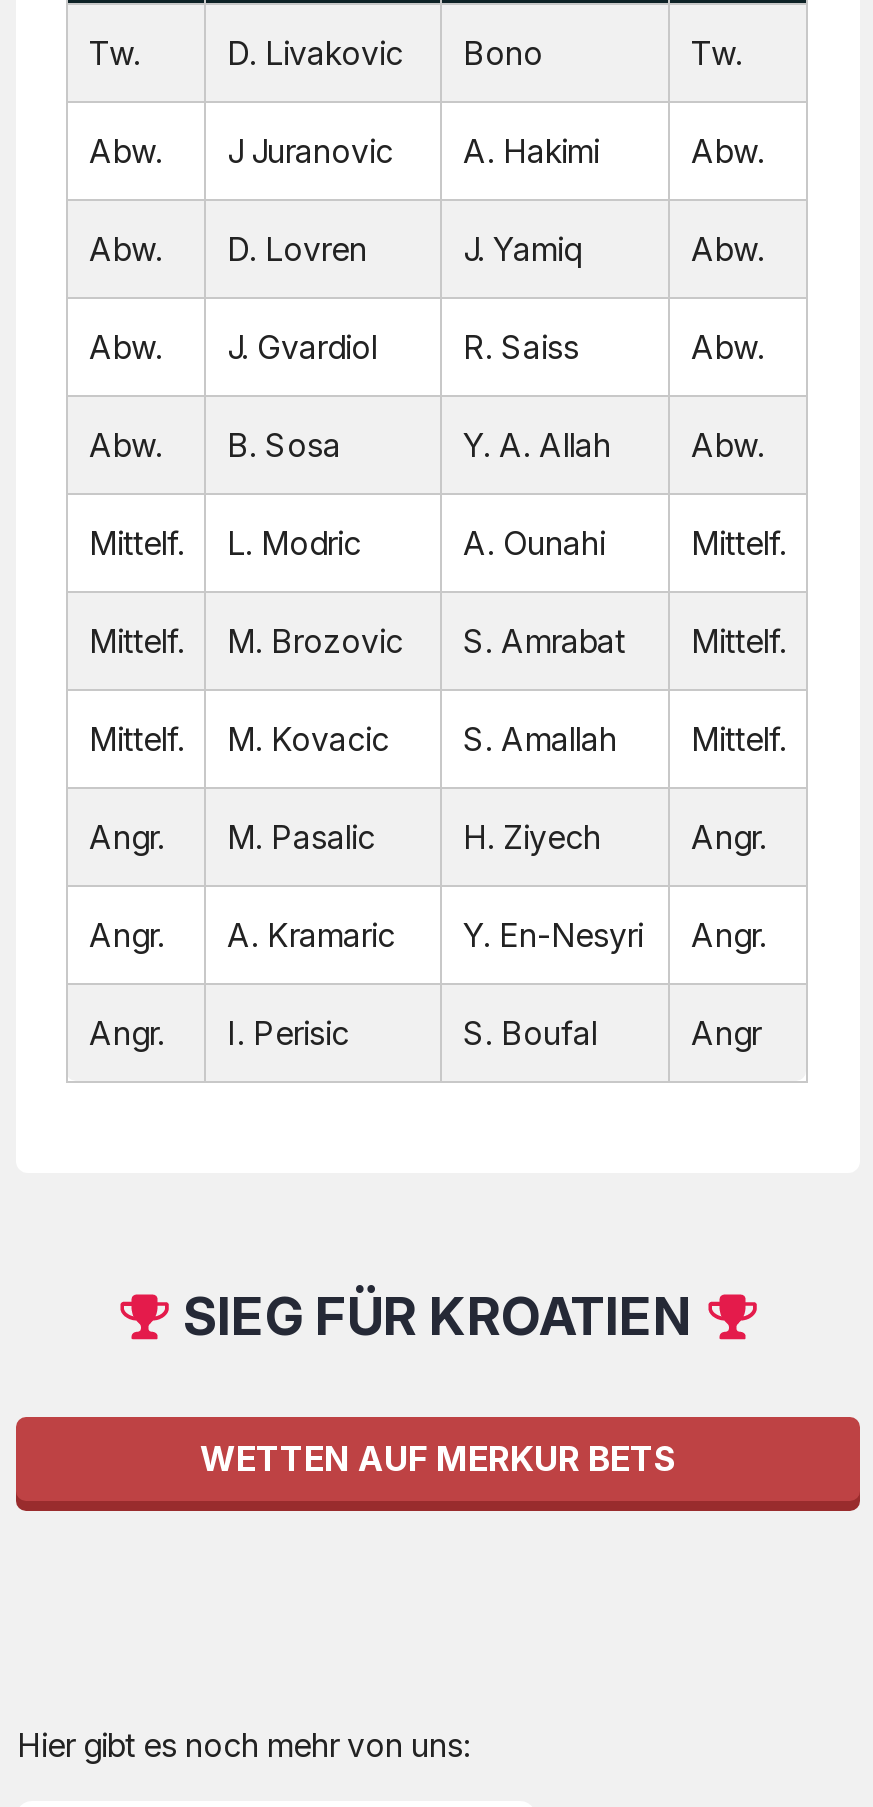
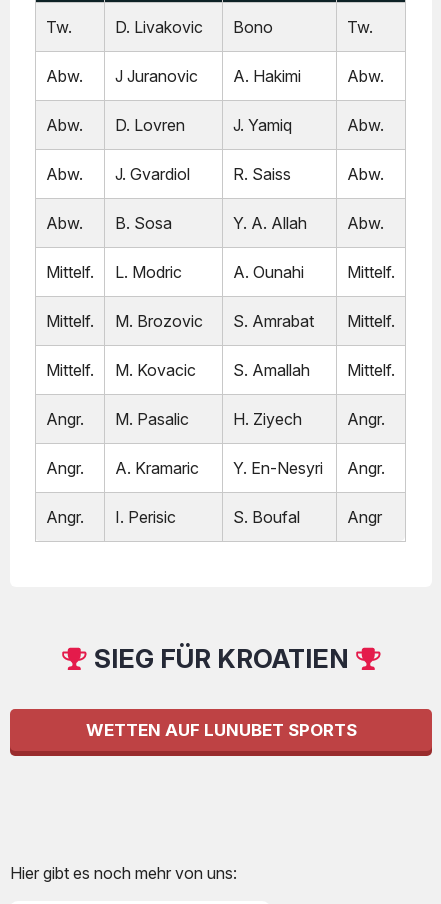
- WETTEN AUF MERKUR BETS
+ WETTEN AUF LUNUBET SPORTS
